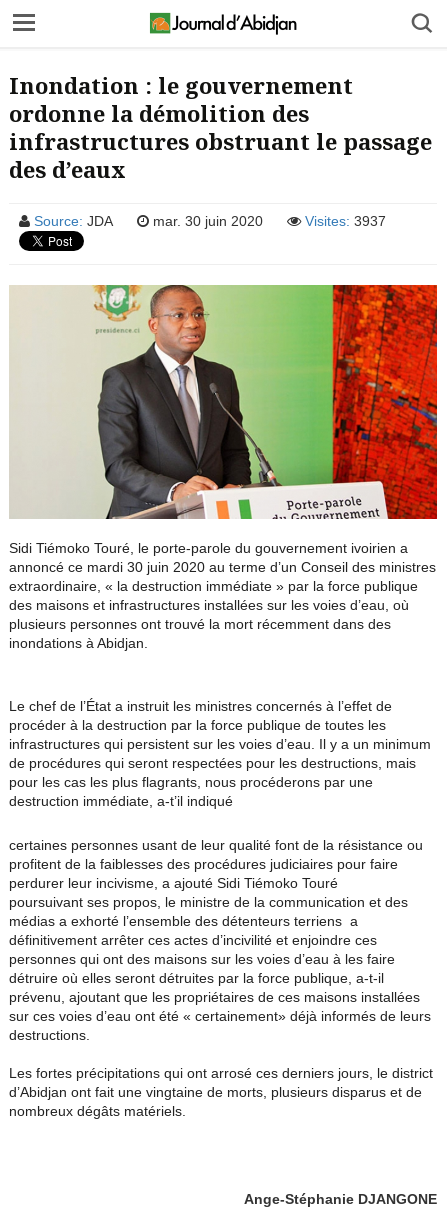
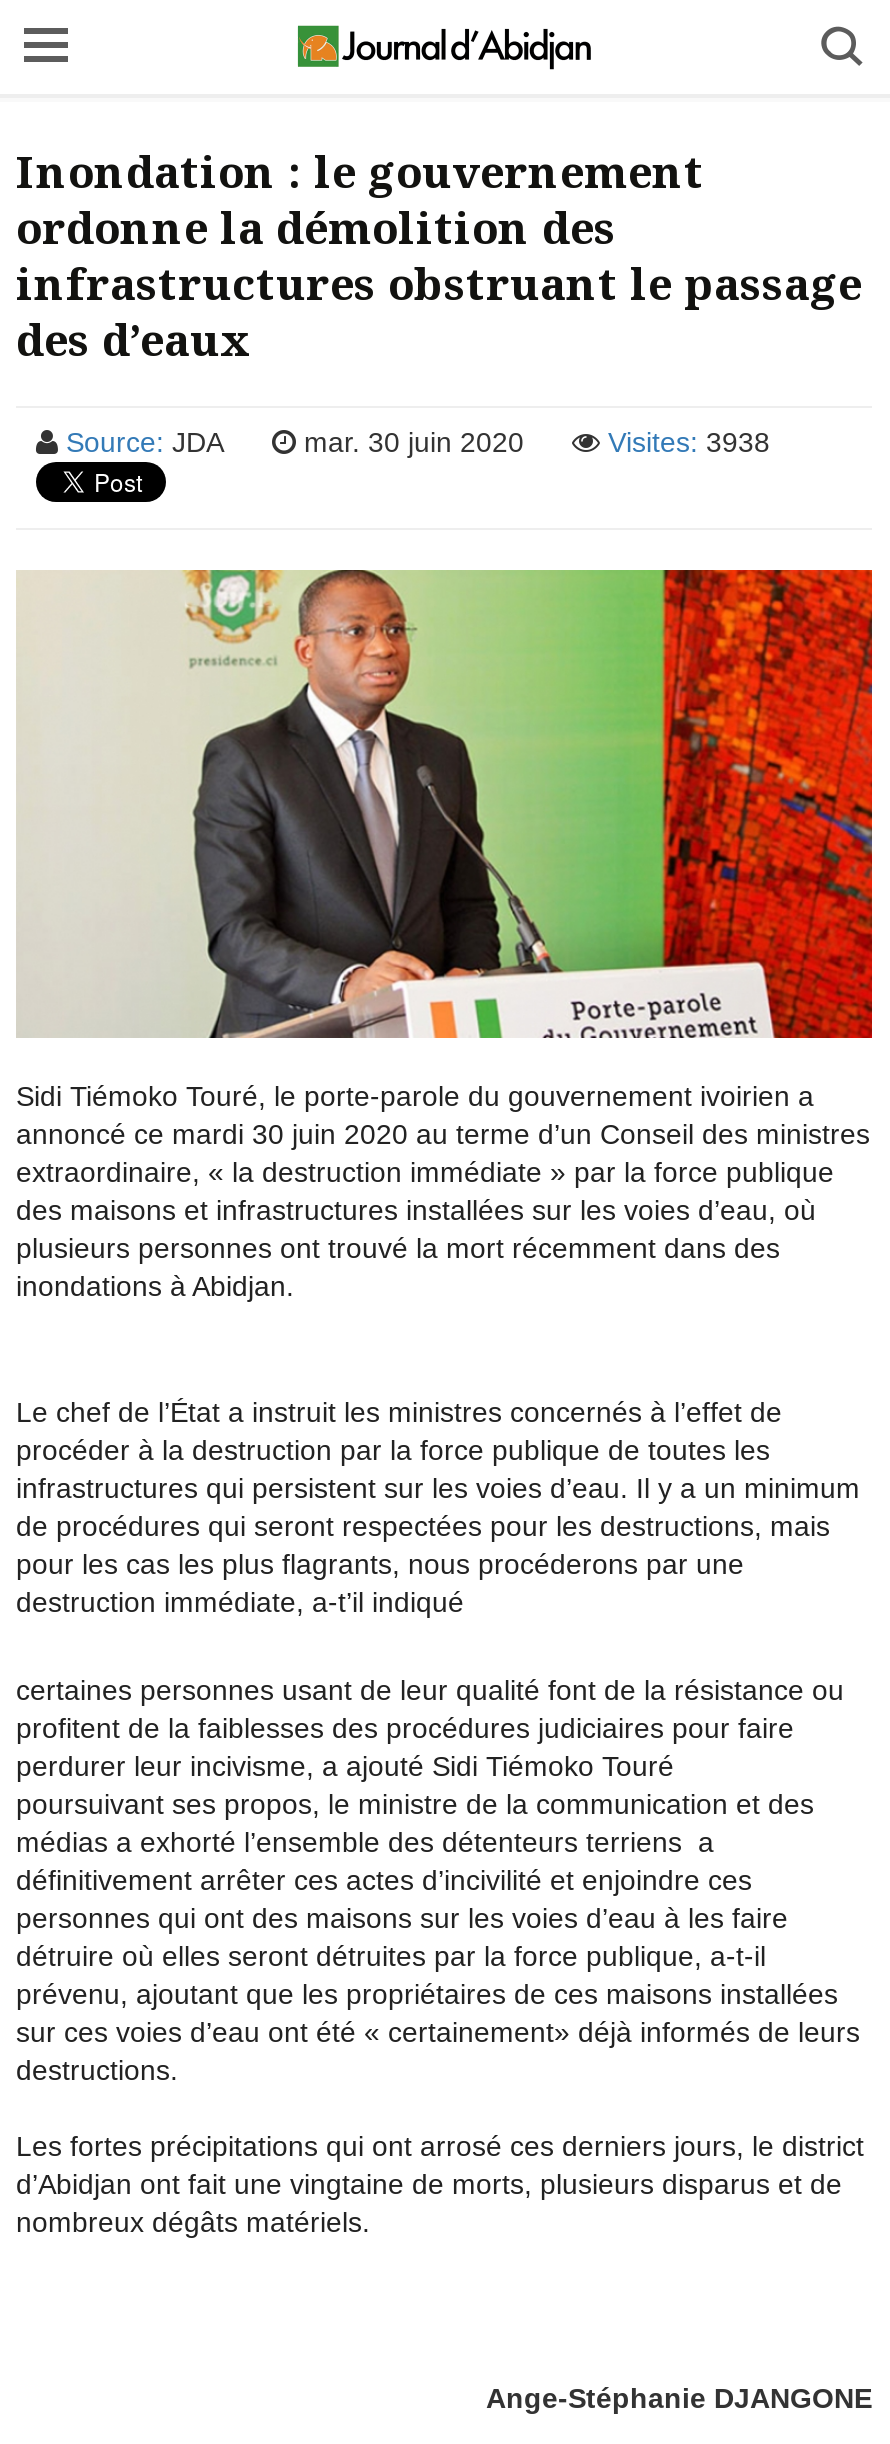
- Visites: 3937
+ Visites: 3938
